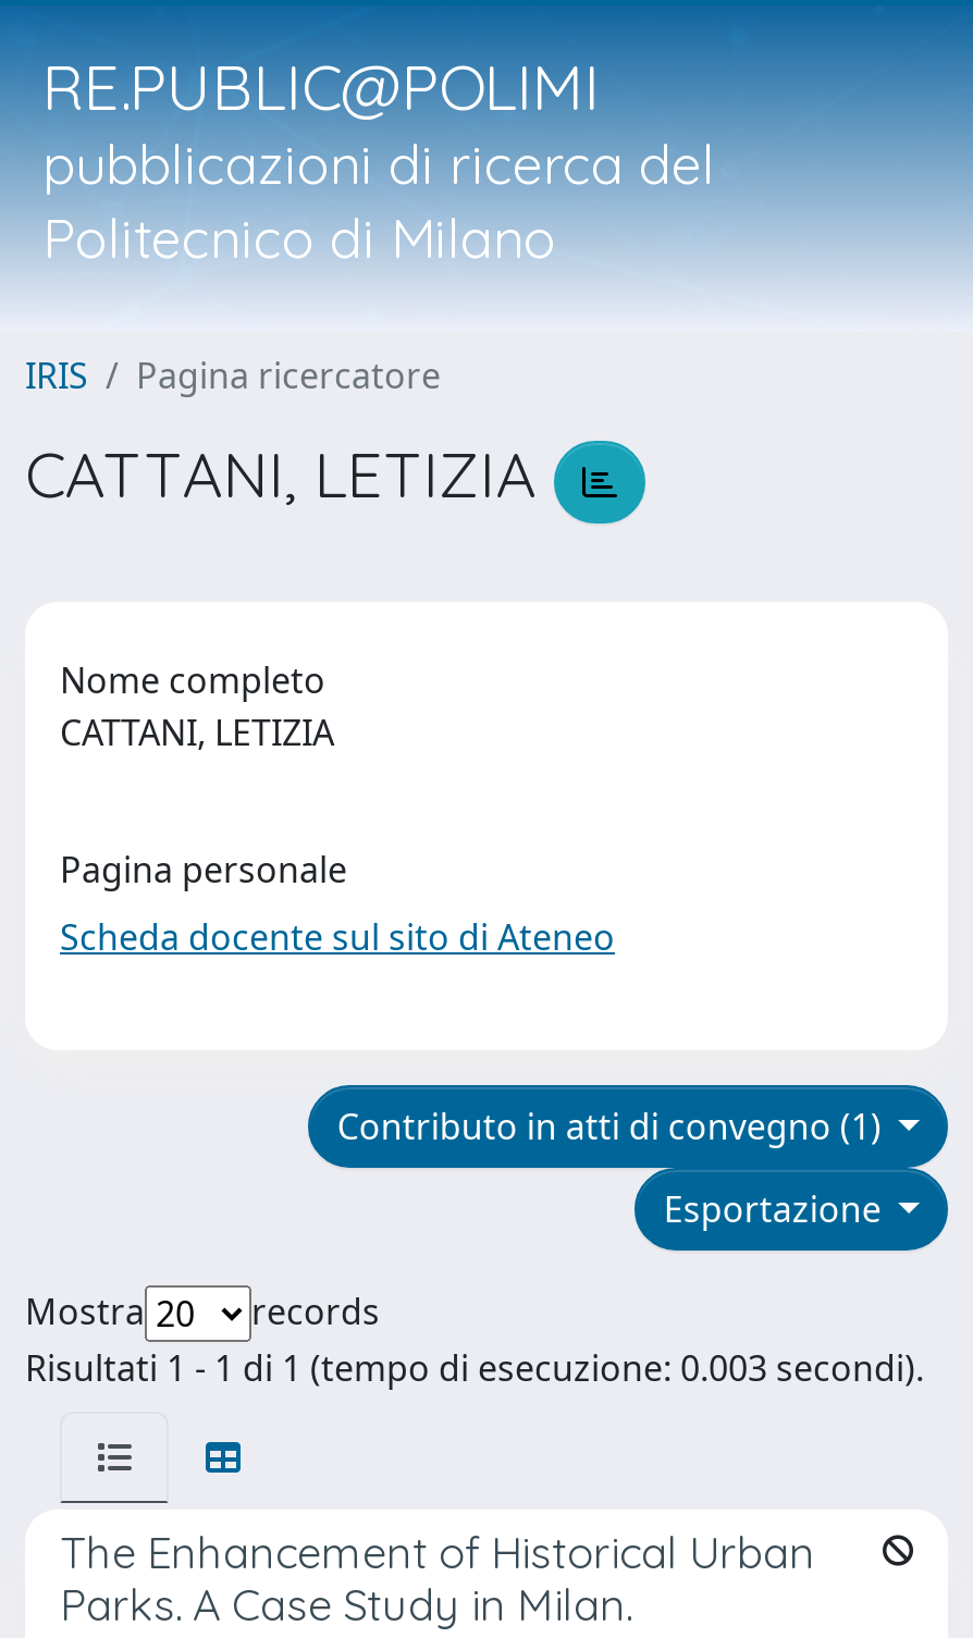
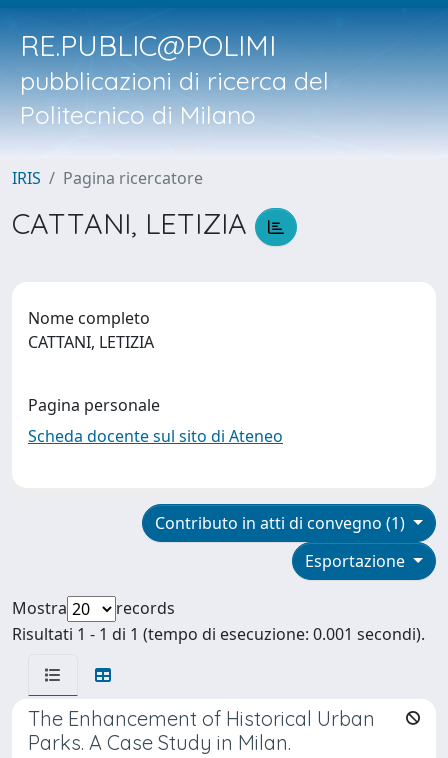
- Risultati 1 - 1 di 1 (tempo di esecuzione: 0.003 secondi).
+ Risultati 1 - 1 di 1 (tempo di esecuzione: 0.001 secondi).
